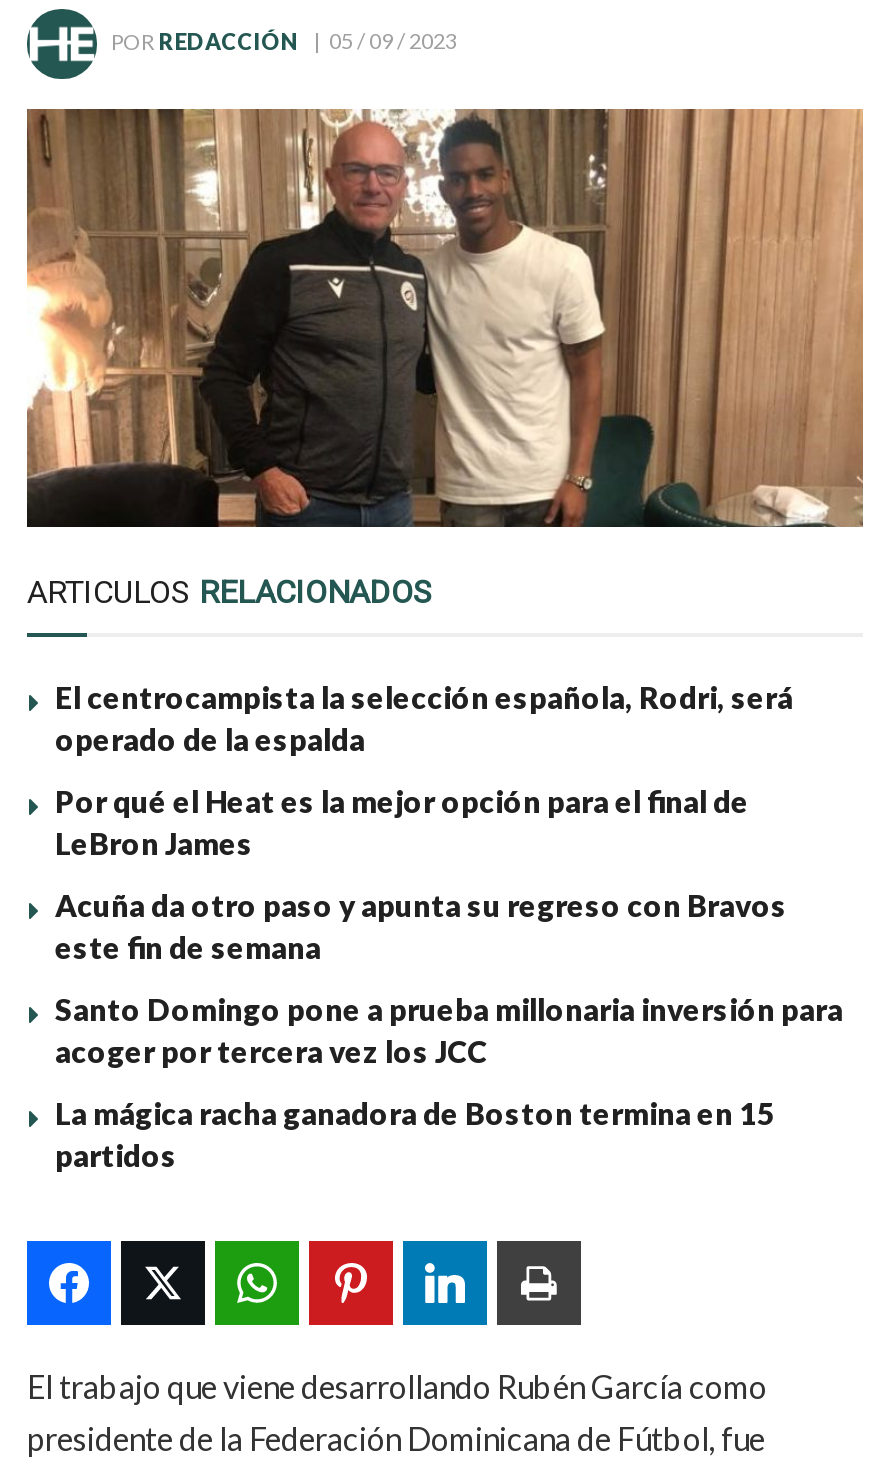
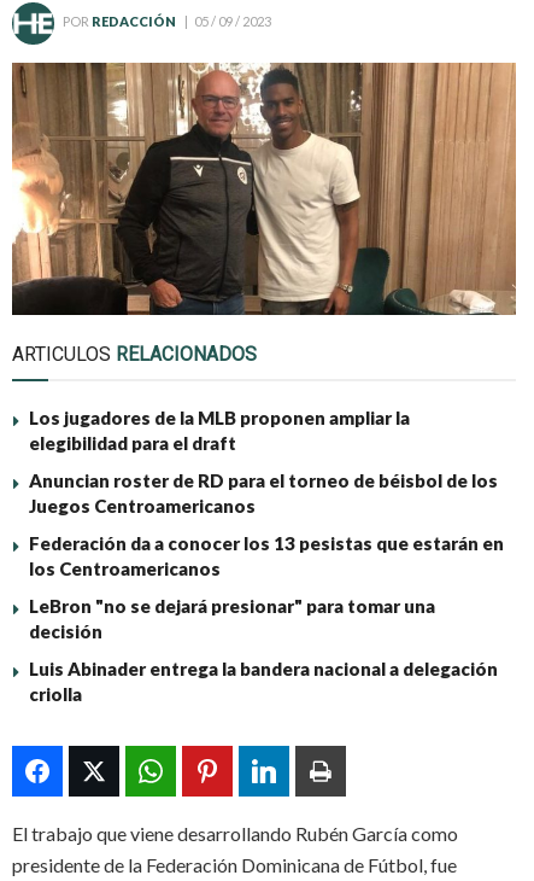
- El centrocampista la selección española, Rodri, será
- operado de la espalda
+ Los jugadores de la MLB proponen ampliar la
+ elegibilidad para el draft

- Por qué el Heat es la mejor opción para el final de
- LeBron James
+ Anuncian roster de RD para el torneo de béisbol de los
+ Juegos Centroamericanos

- Acuña da otro paso y apunta su regreso con Bravos
- este fin de semana
+ Federación da a conocer los 13 pesistas que estarán en
+ los Centroamericanos

- Santo Domingo pone a prueba millonaria inversión para
- acoger por tercera vez los JCC
+ LeBron "no se dejará presionar" para tomar una
+ decisión

- La mágica racha ganadora de Boston termina en 15
- partidos
+ Luis Abinader entrega la bandera nacional a delegación
+ criolla
